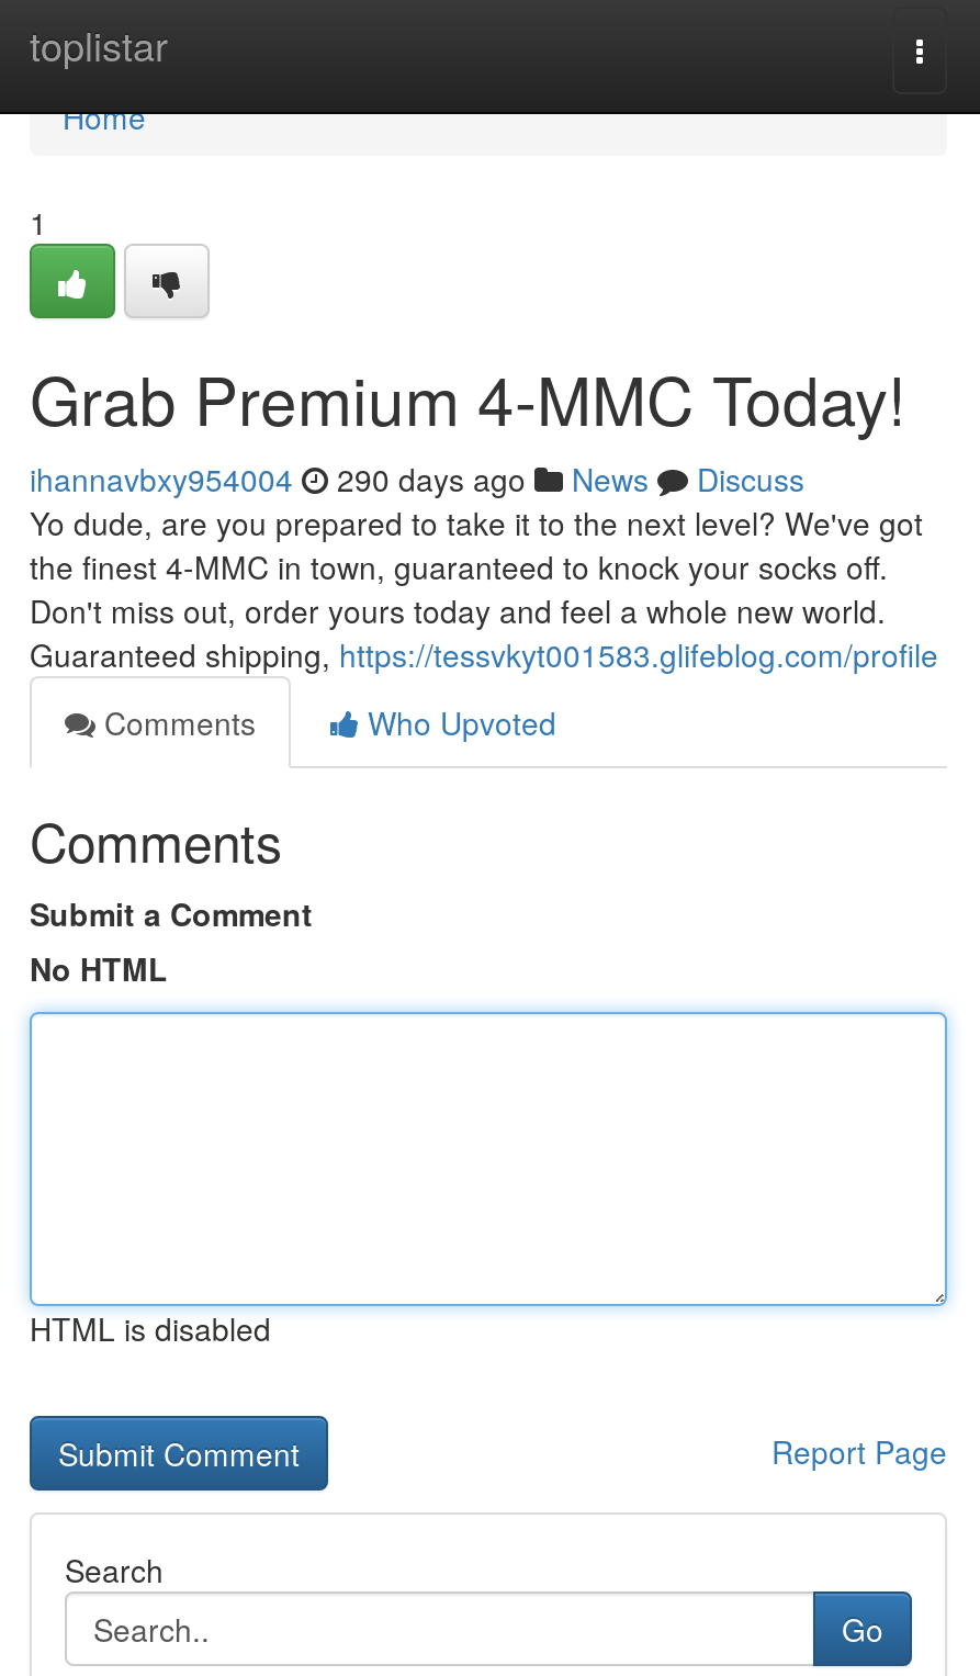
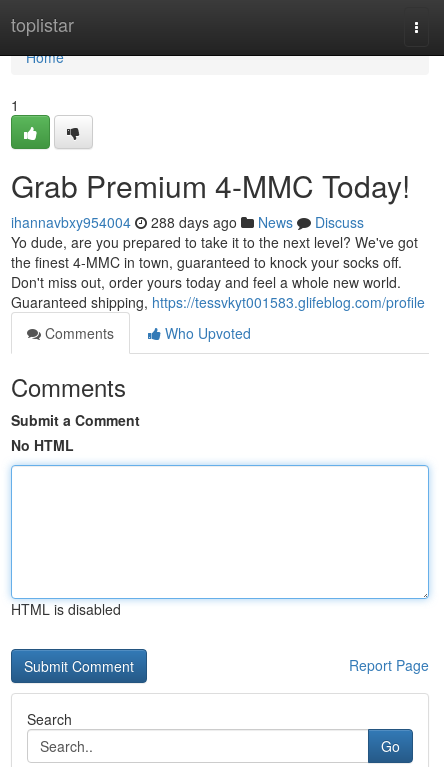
- ihannavbxy954004 290 days ago News Discuss
+ ihannavbxy954004 288 days ago News Discuss
